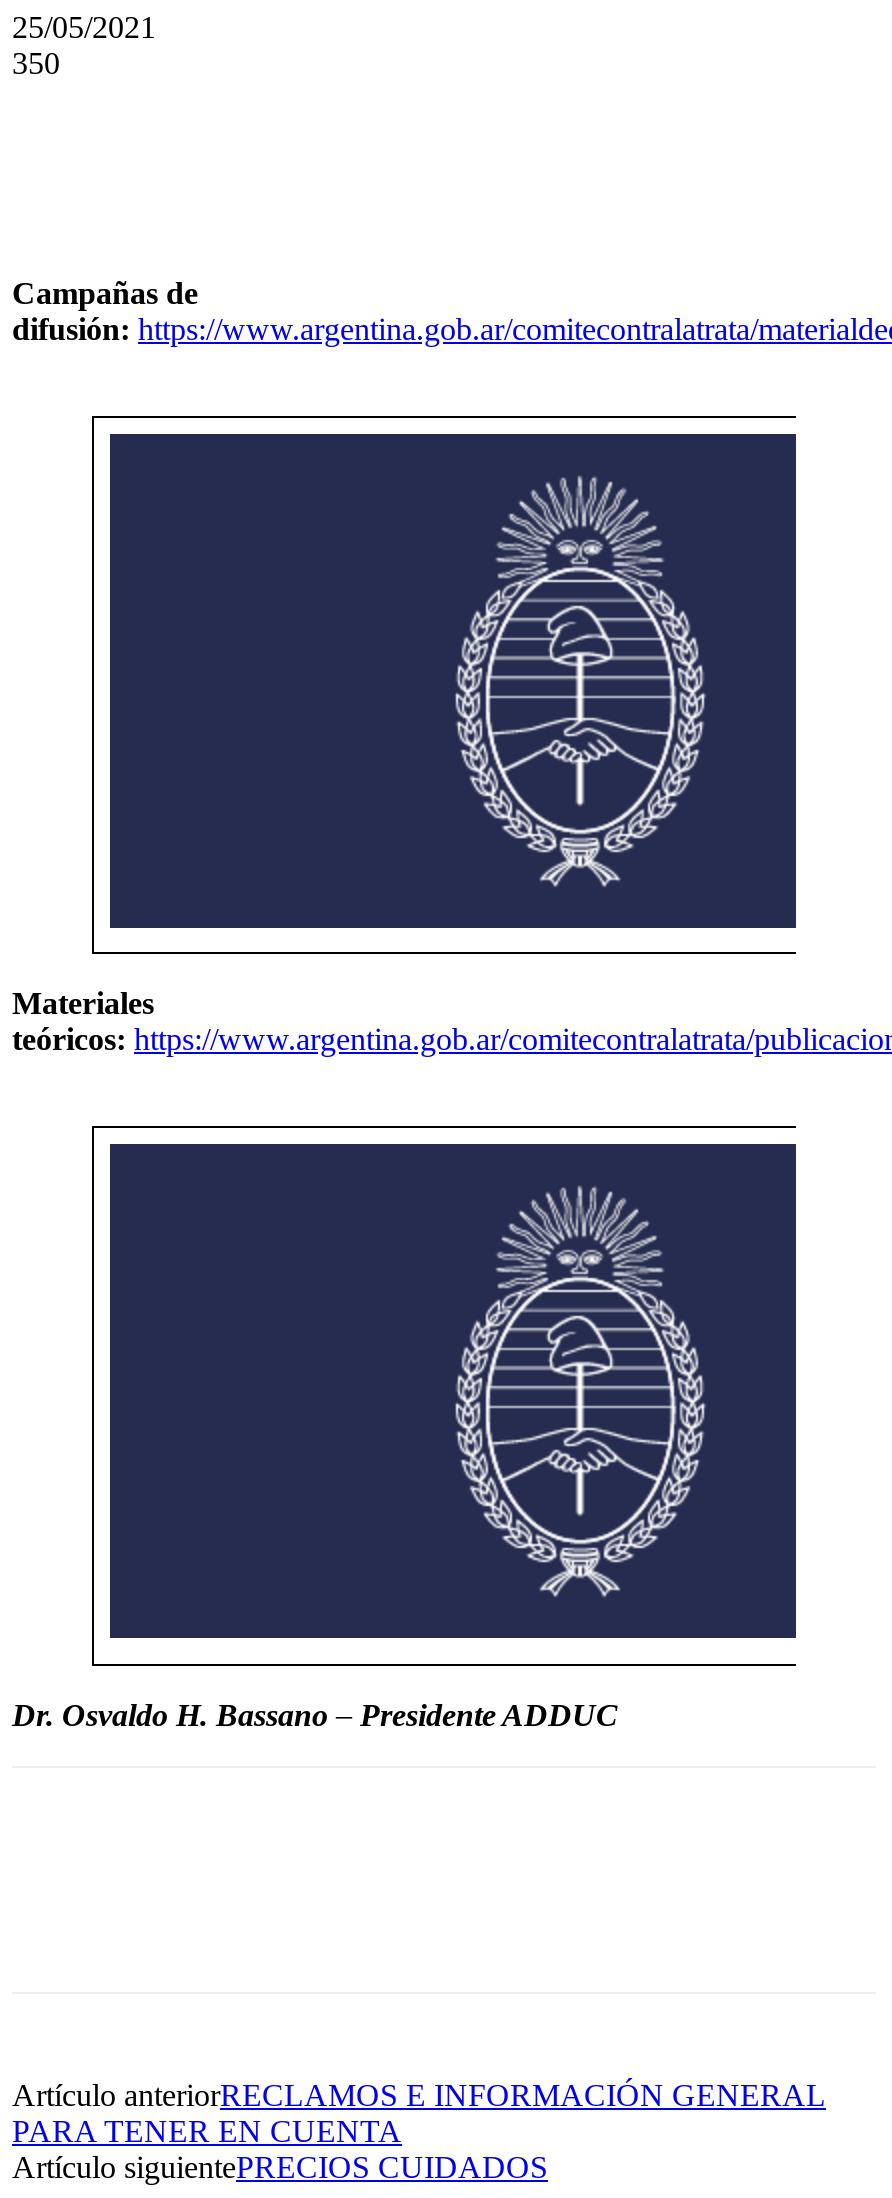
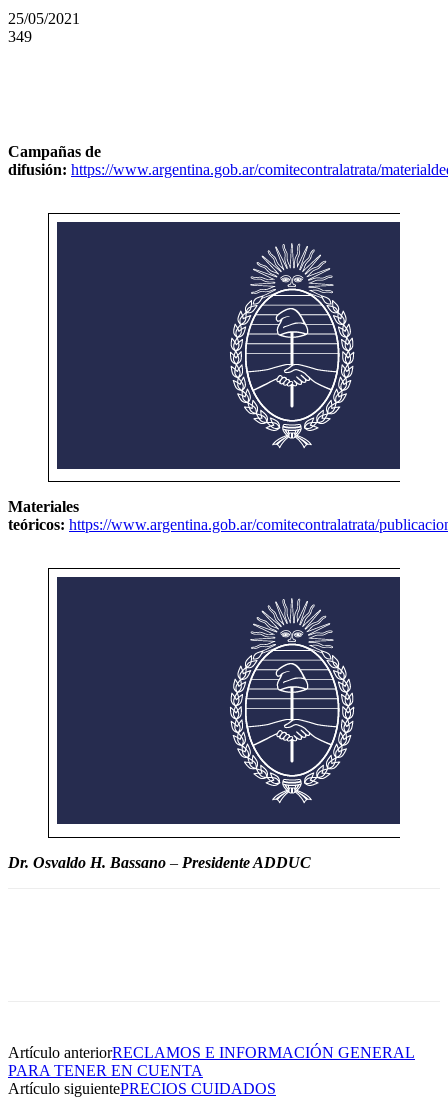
- 350
+ 349
